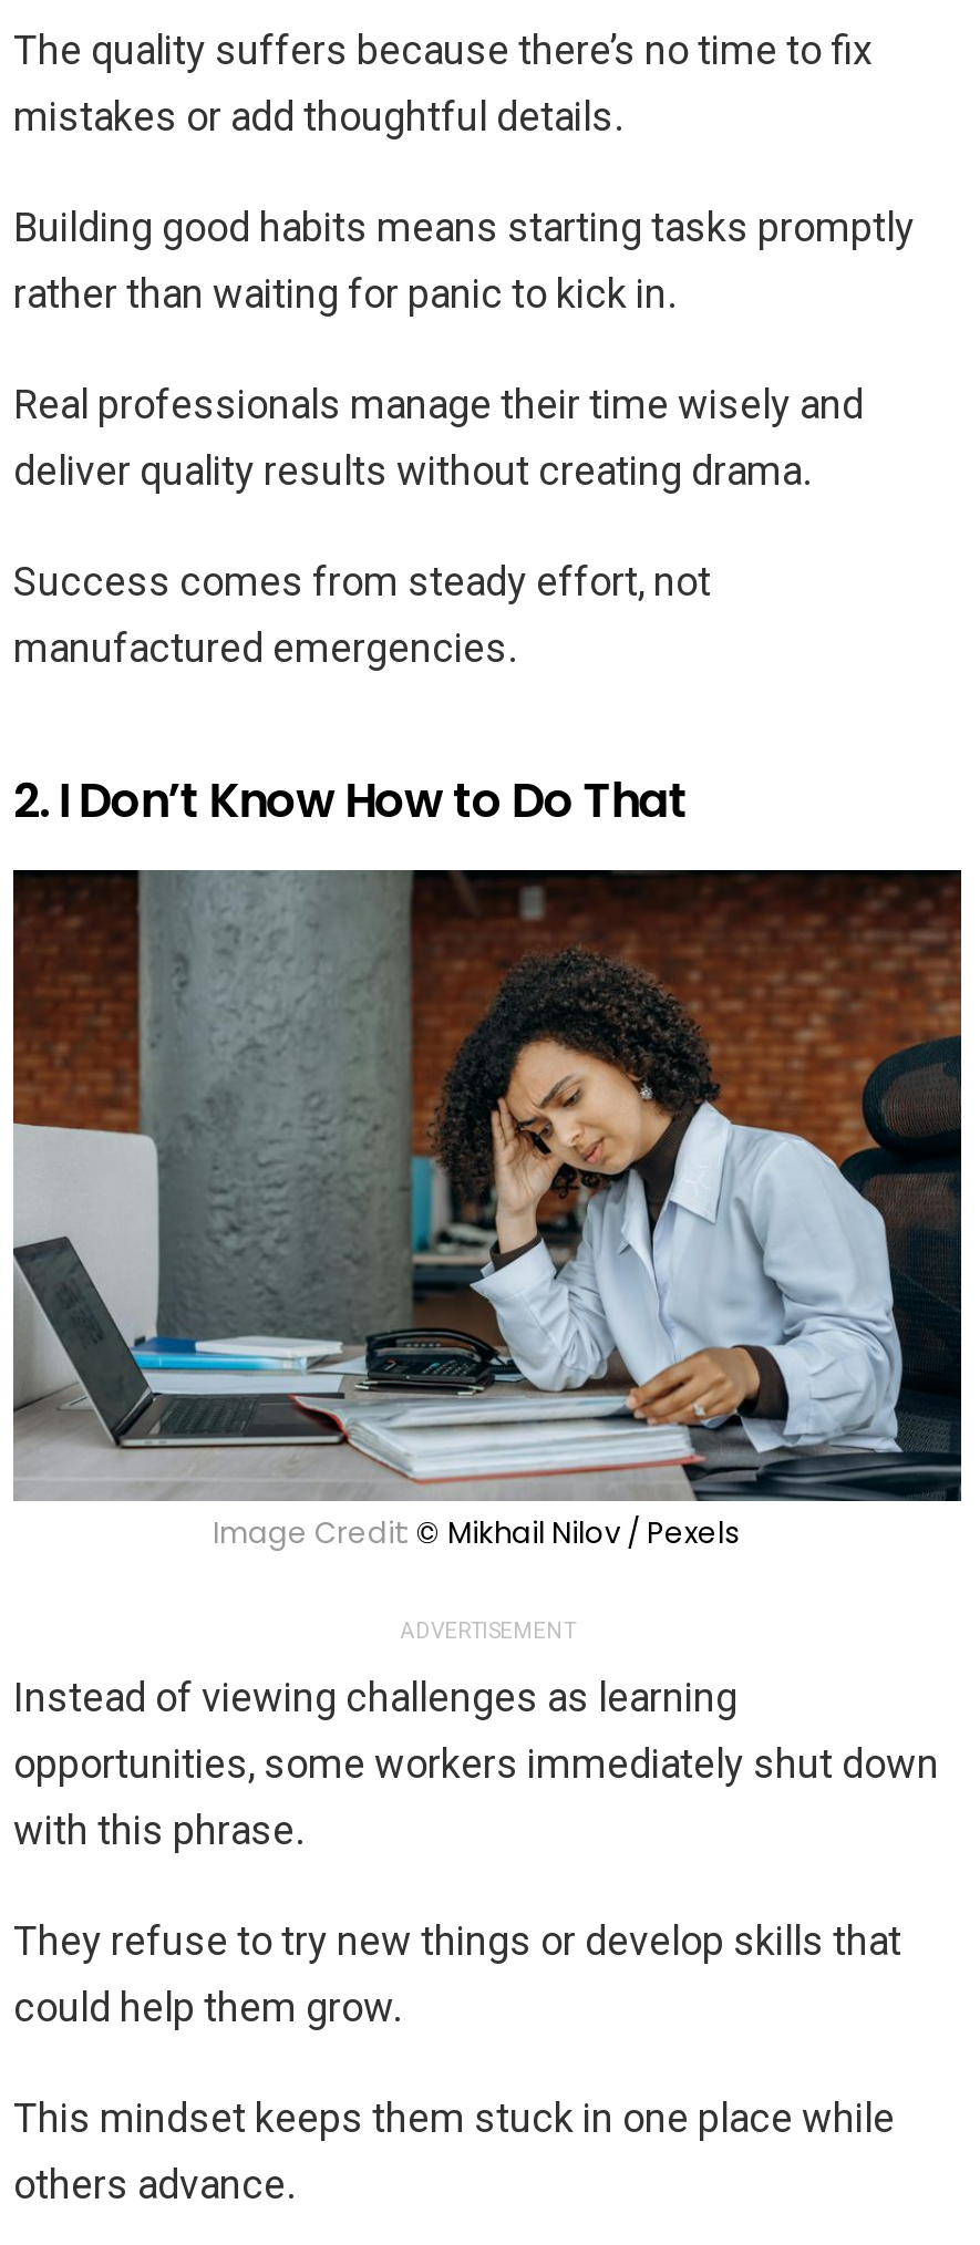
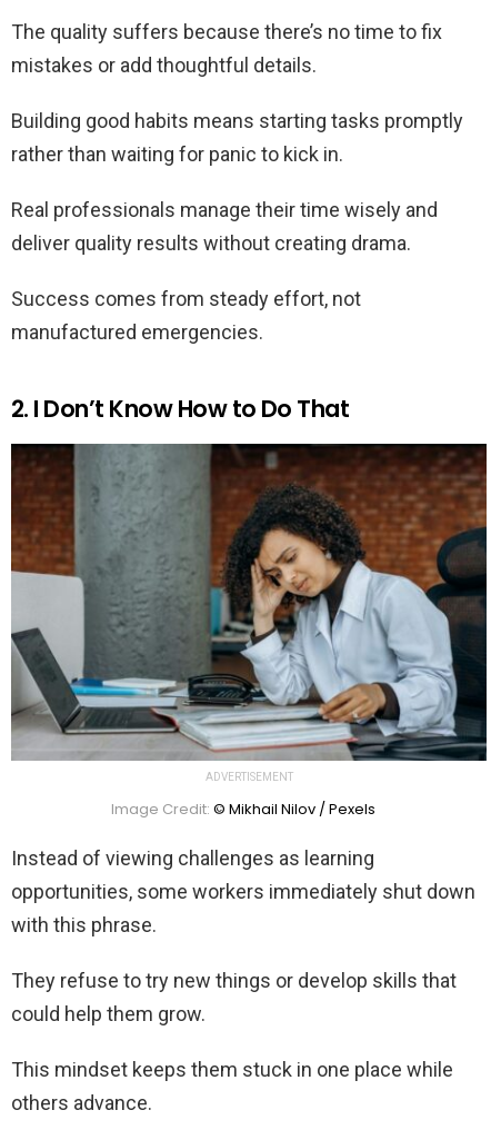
moved down: Image Credit: © Mikhail Nilov / Pexels

moved up: ADVERTISEMENT
